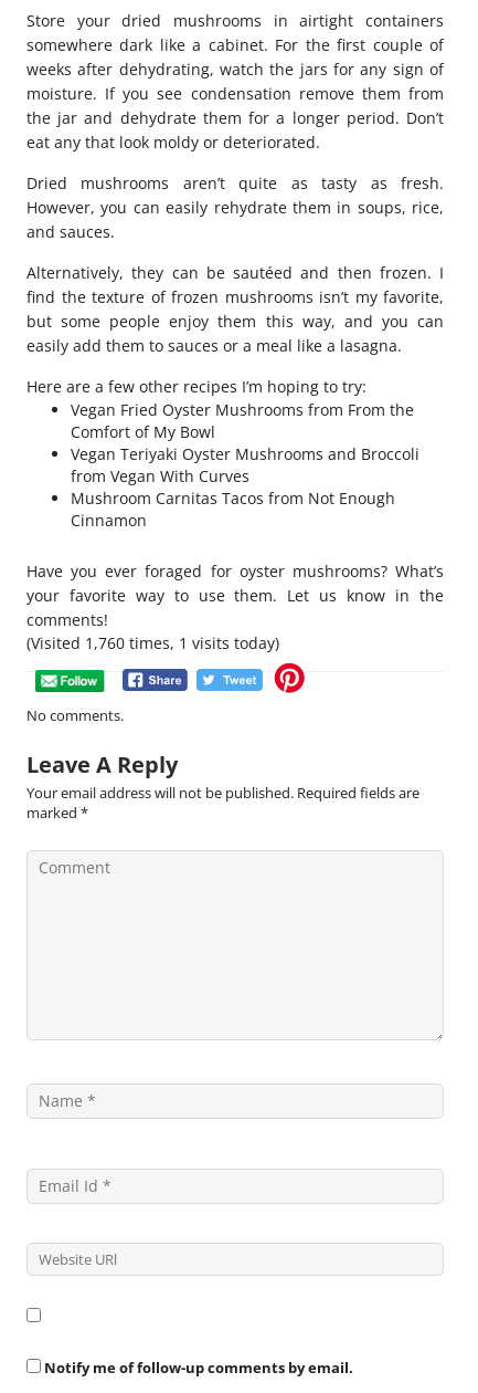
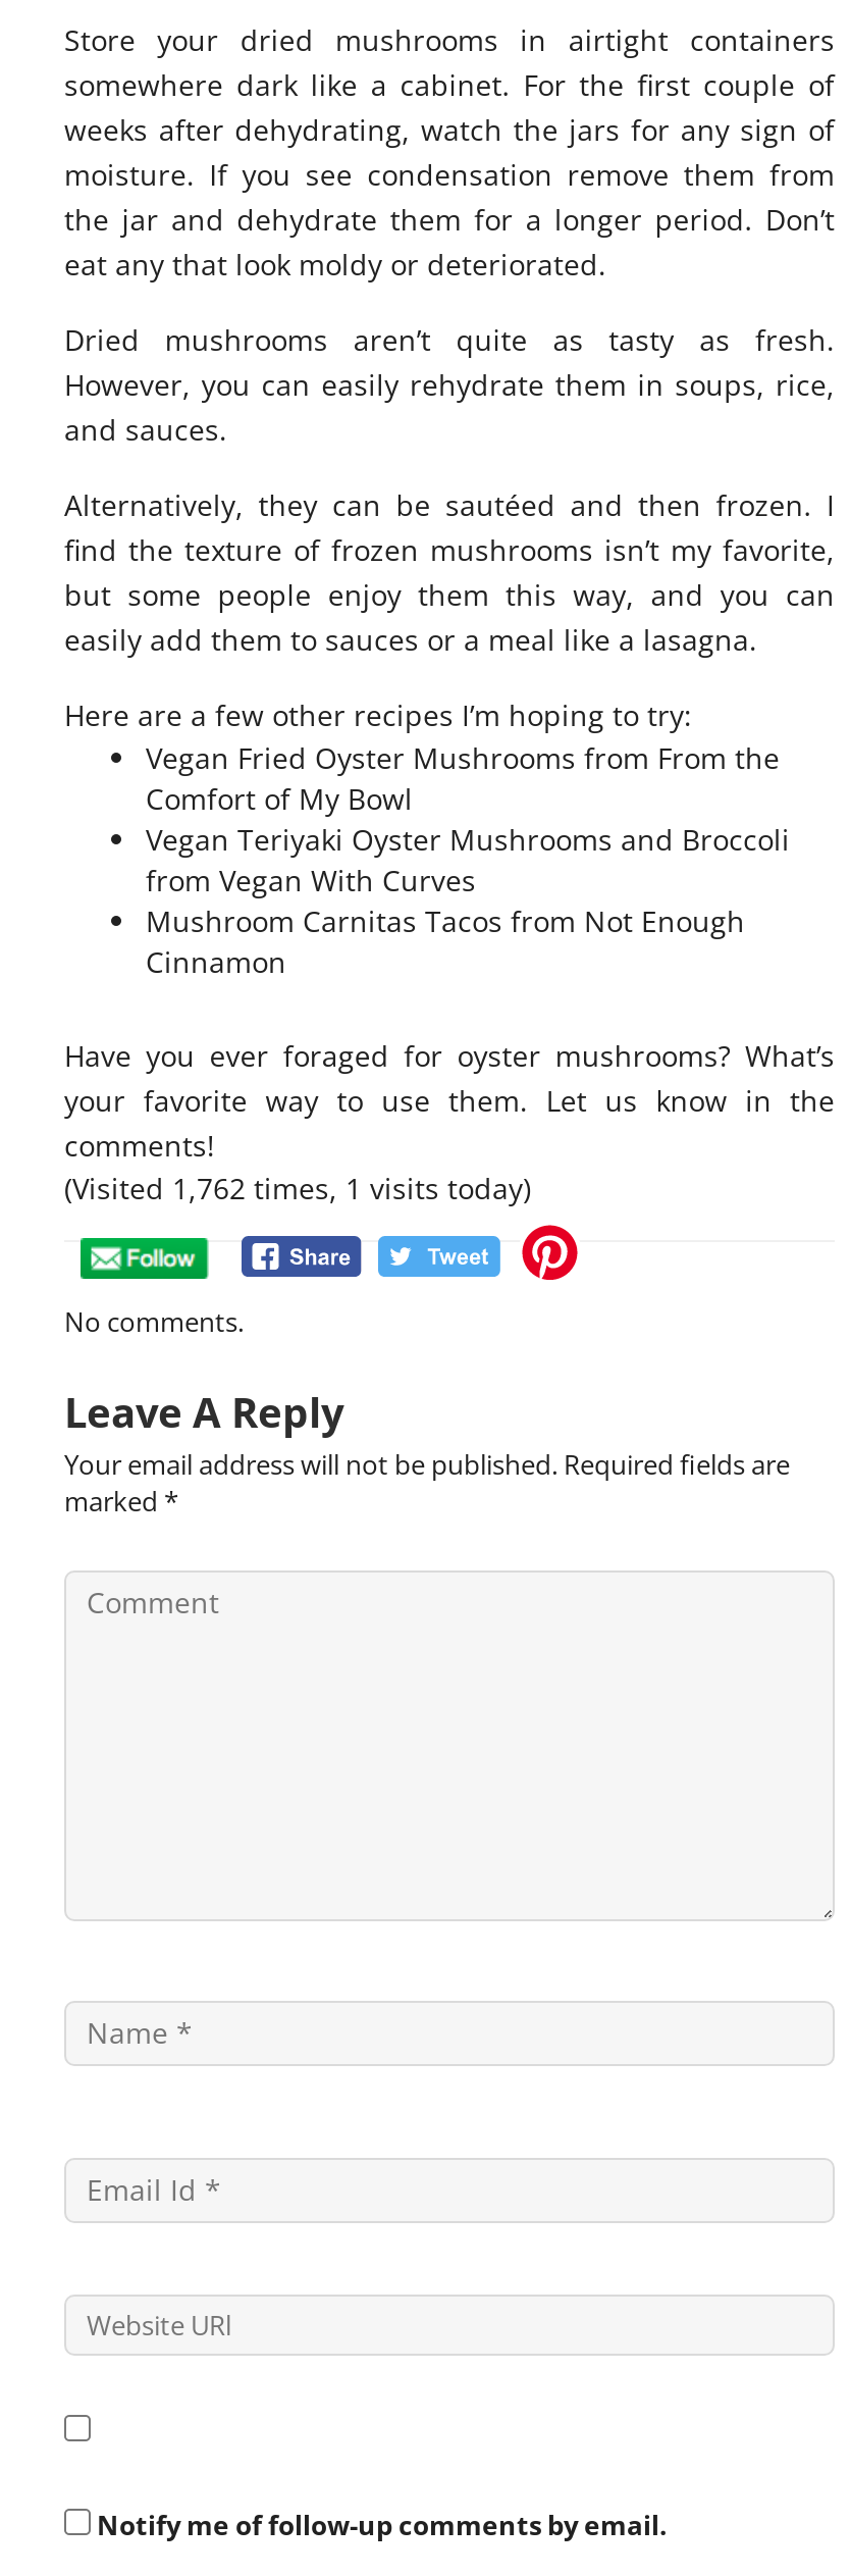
- (Visited 1,760 times, 1 visits today)
+ (Visited 1,762 times, 1 visits today)
